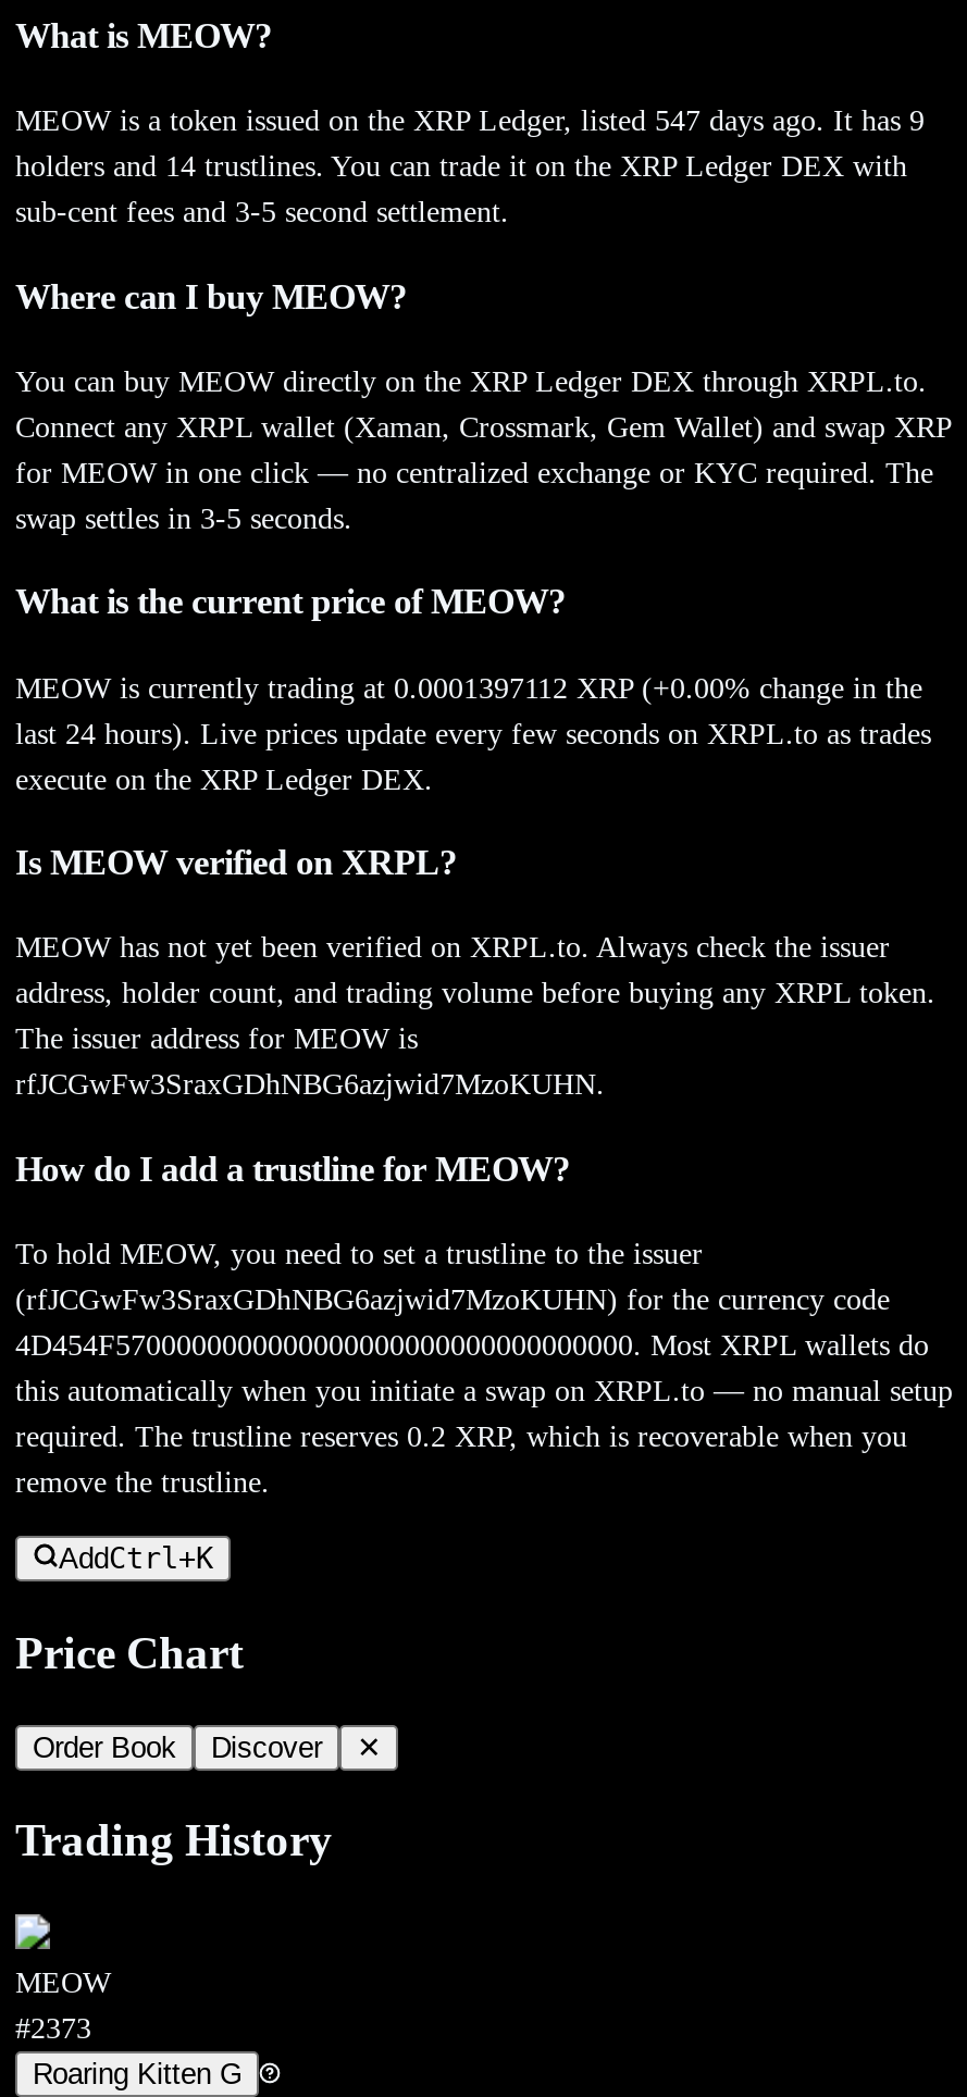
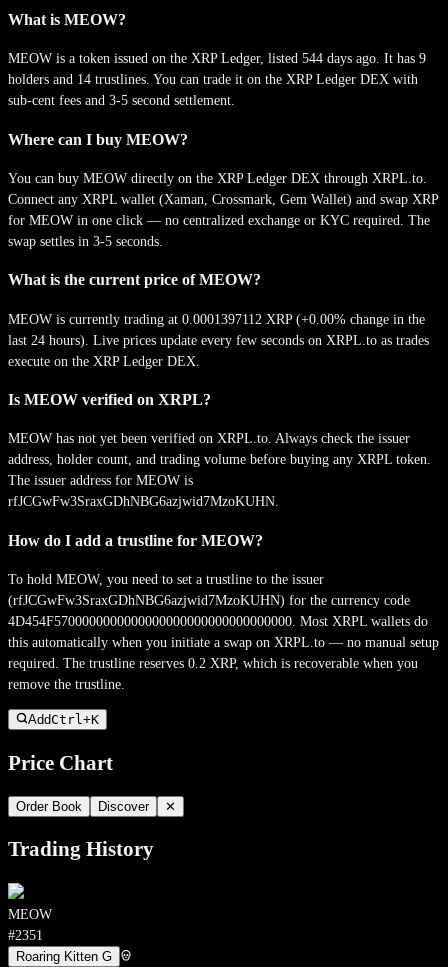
- MEOW is a token issued on the XRP Ledger, listed 547 days ago. It has 9
+ MEOW is a token issued on the XRP Ledger, listed 544 days ago. It has 9

- #2373
+ #2351
